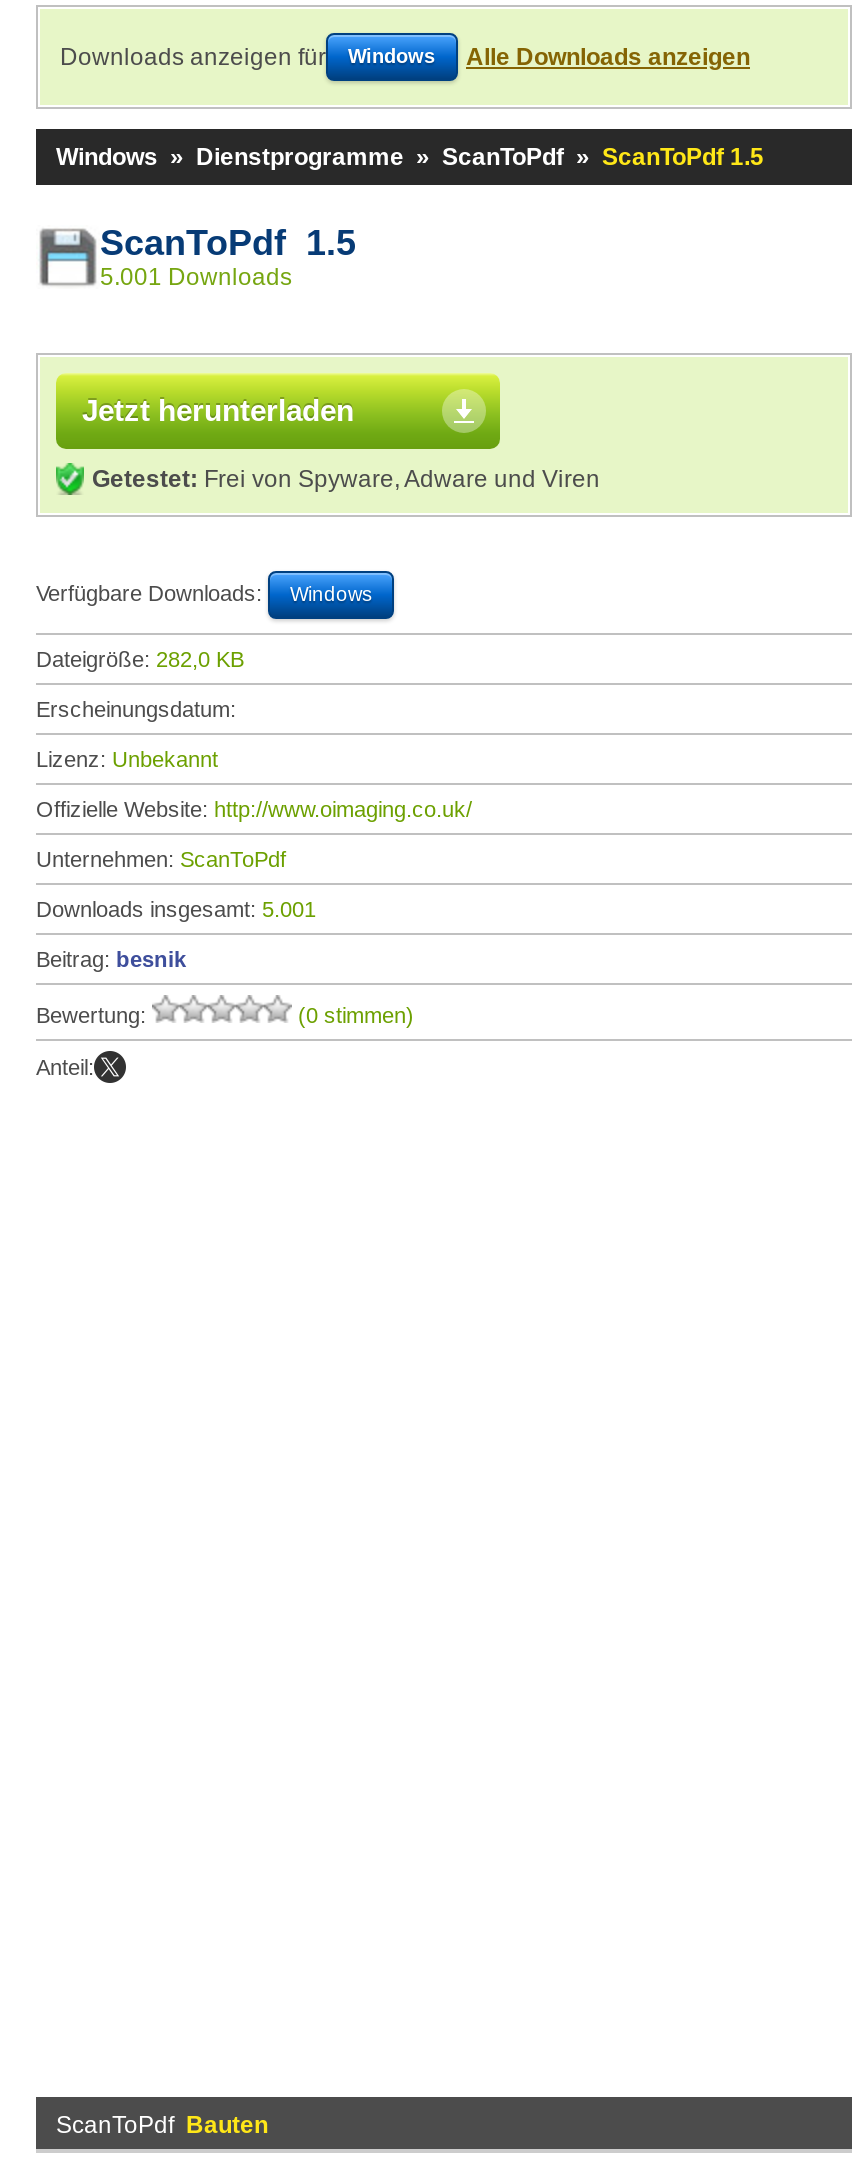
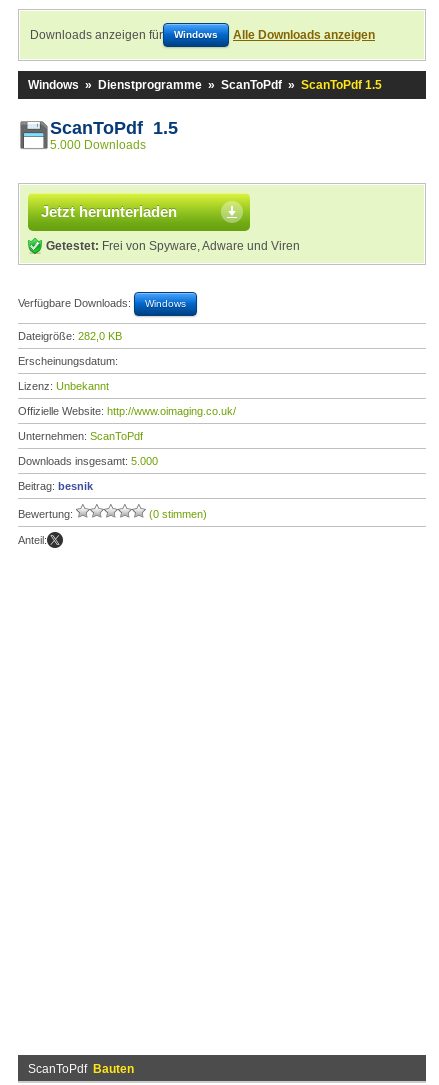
- 5.001 Downloads
+ 5.000 Downloads

- Downloads insgesamt: 5.001
+ Downloads insgesamt: 5.000
